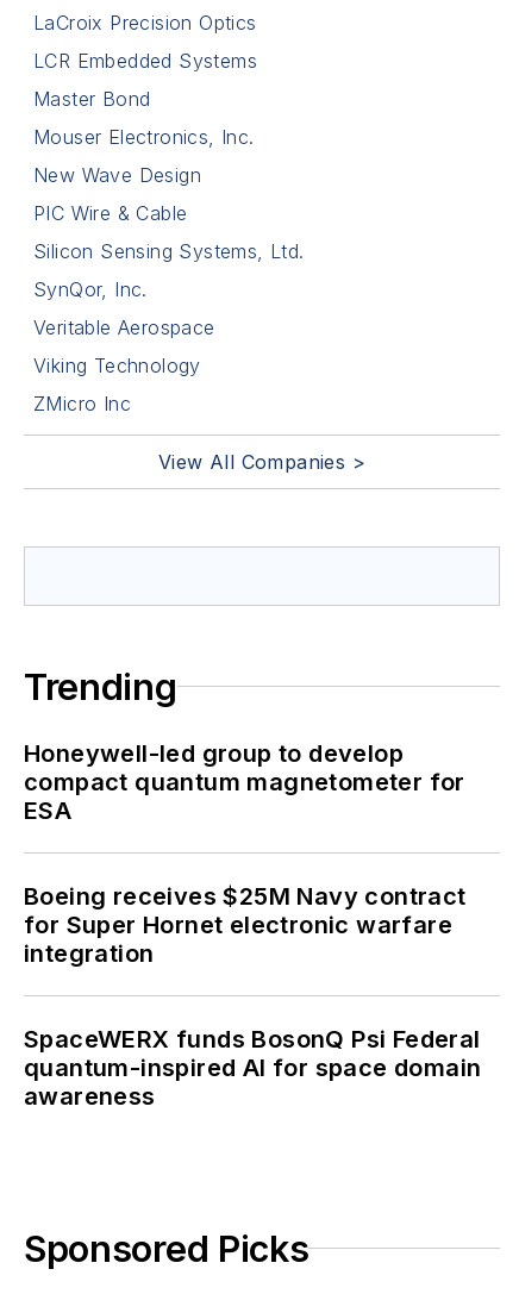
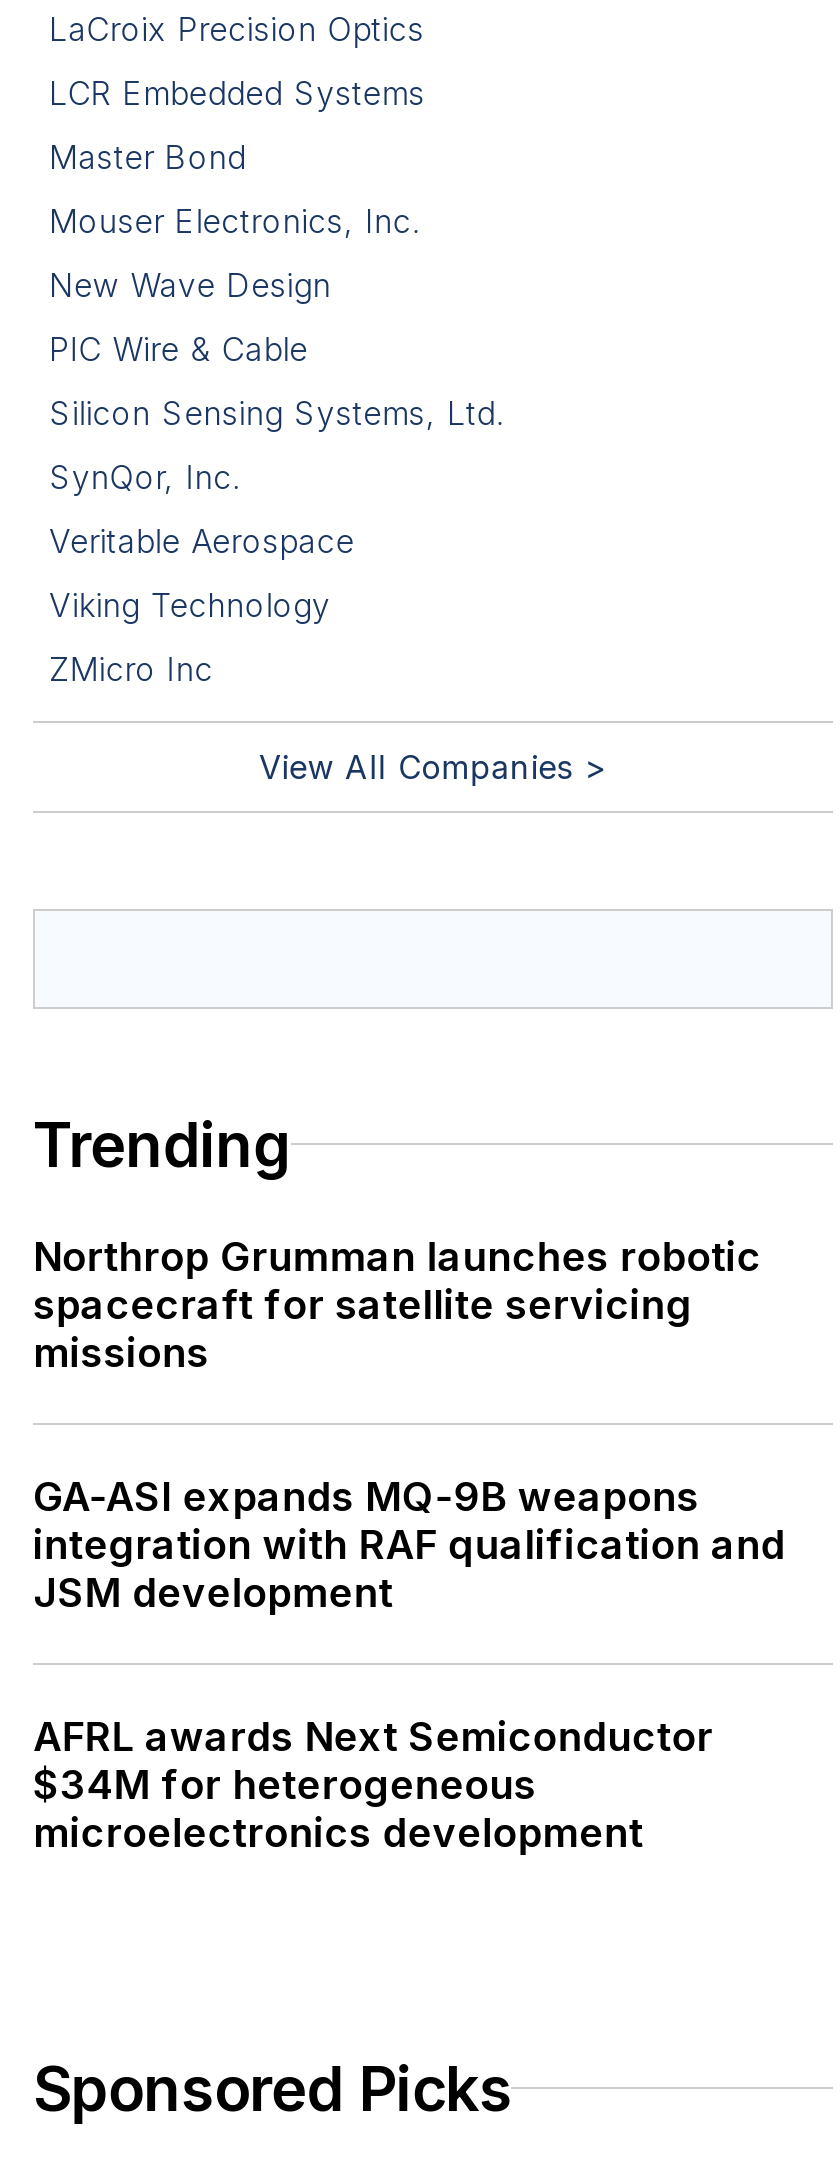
- Honeywell-led group to develop
- compact quantum magnetometer for
- ESA
+ Northrop Grumman launches robotic
+ spacecraft for satellite servicing
+ missions

- Boeing receives $25M Navy contract
- for Super Hornet electronic warfare
- integration
+ GA-ASI expands MQ-9B weapons
+ integration with RAF qualification and
+ JSM development

- SpaceWERX funds BosonQ Psi Federal
- quantum-inspired AI for space domain
- awareness
+ AFRL awards Next Semiconductor
+ $34M for heterogeneous
+ microelectronics development
